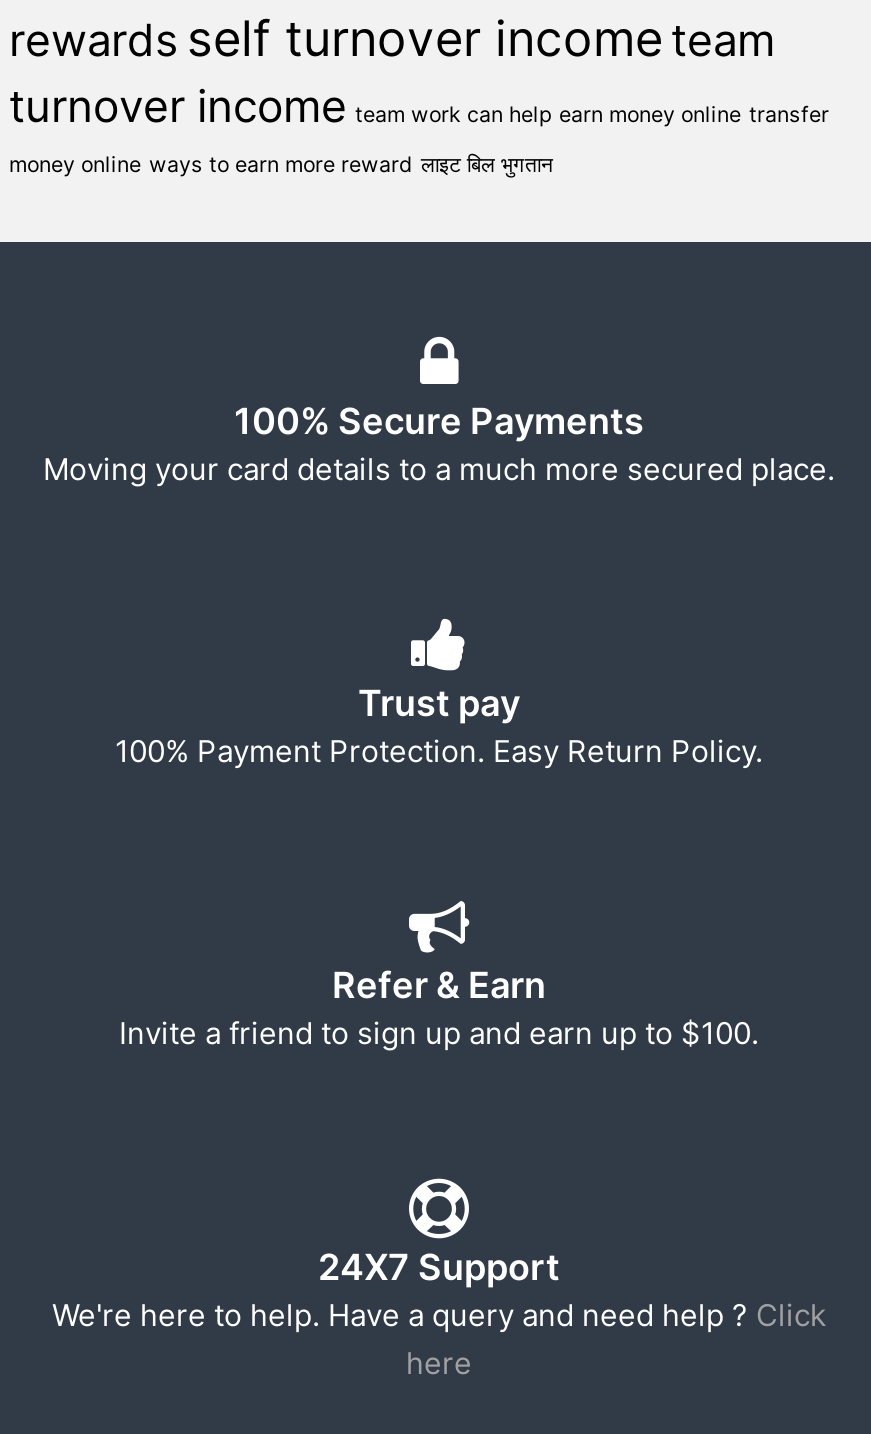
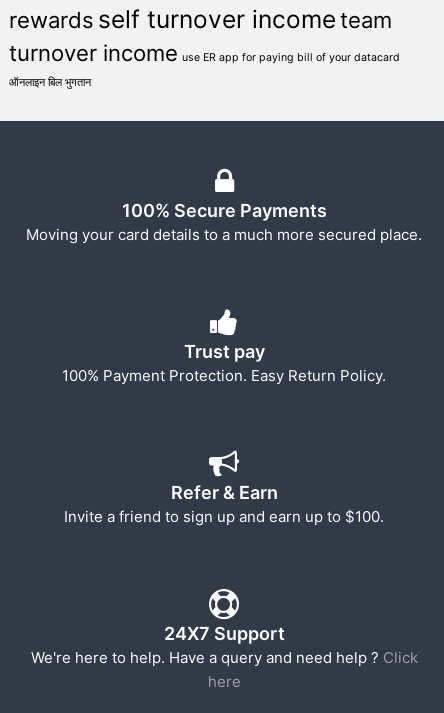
- turnover income team work can help earn money online transfer
- money online ways to earn more reward लाइट बिल भुगतान
+ turnover income use ER app for paying bill of your datacard
+ ऑनलाइन बिल भुगतान
